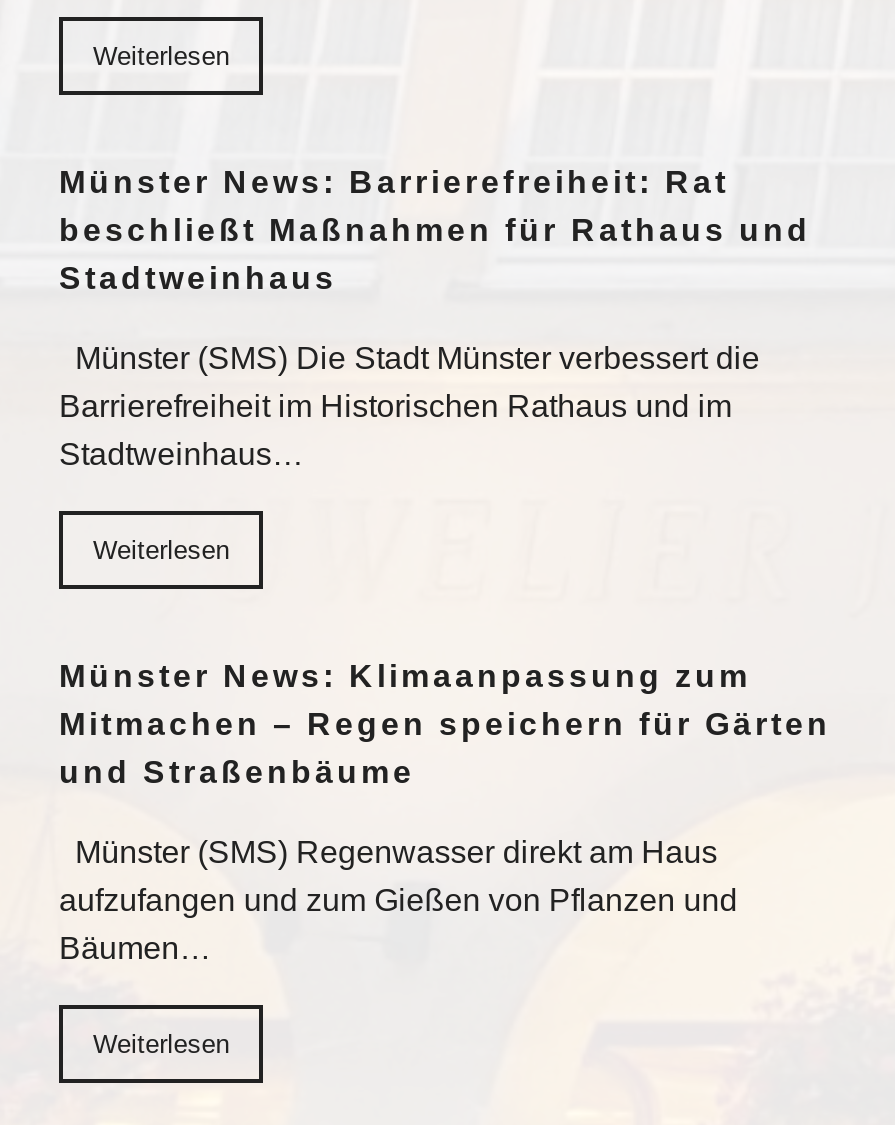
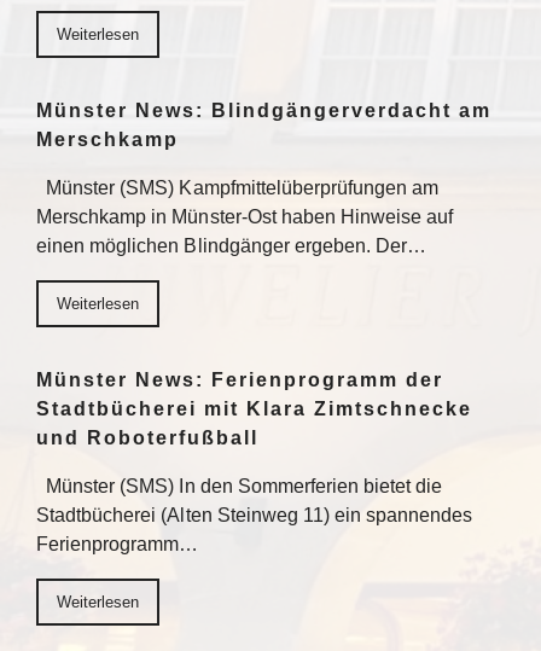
- Münster News: Barrierefreiheit: Rat
- beschließt Maßnahmen für Rathaus und
- Stadtweinhaus
+ Münster News: Blindgängerverdacht am
+ Merschkamp

- Münster (SMS) Die Stadt Münster verbessert die
- Barrierefreiheit im Historischen Rathaus und im
- Stadtweinhaus…
+ Münster (SMS) Kampfmittelüberprüfungen am
+ Merschkamp in Münster-Ost haben Hinweise auf
+ einen möglichen Blindgänger ergeben. Der…

- Münster News: Klimaanpassung zum
- Mitmachen – Regen speichern für Gärten
- und Straßenbäume
+ Münster News: Ferienprogramm der
+ Stadtbücherei mit Klara Zimtschnecke
+ und Roboterfußball

- Münster (SMS) Regenwasser direkt am Haus
- aufzufangen und zum Gießen von Pflanzen und
- Bäumen…
+ Münster (SMS) In den Sommerferien bietet die
+ Stadtbücherei (Alten Steinweg 11) ein spannendes
+ Ferienprogramm…
